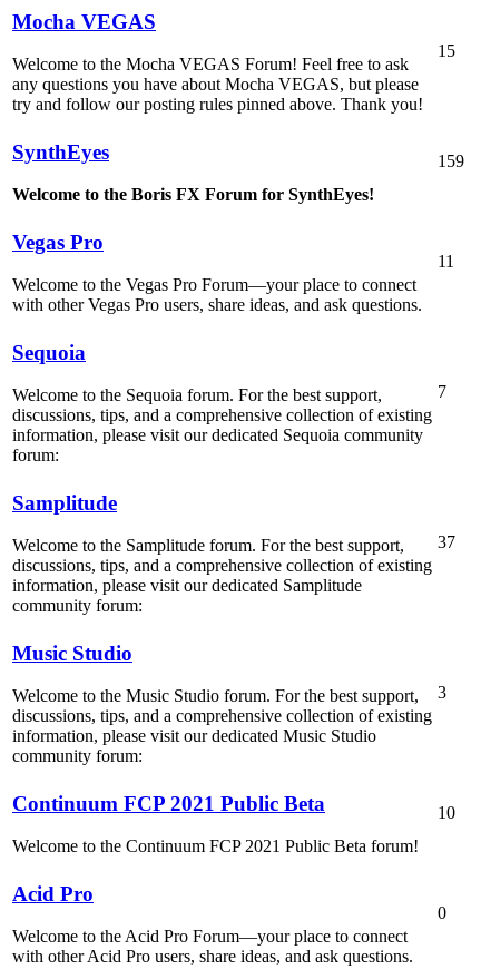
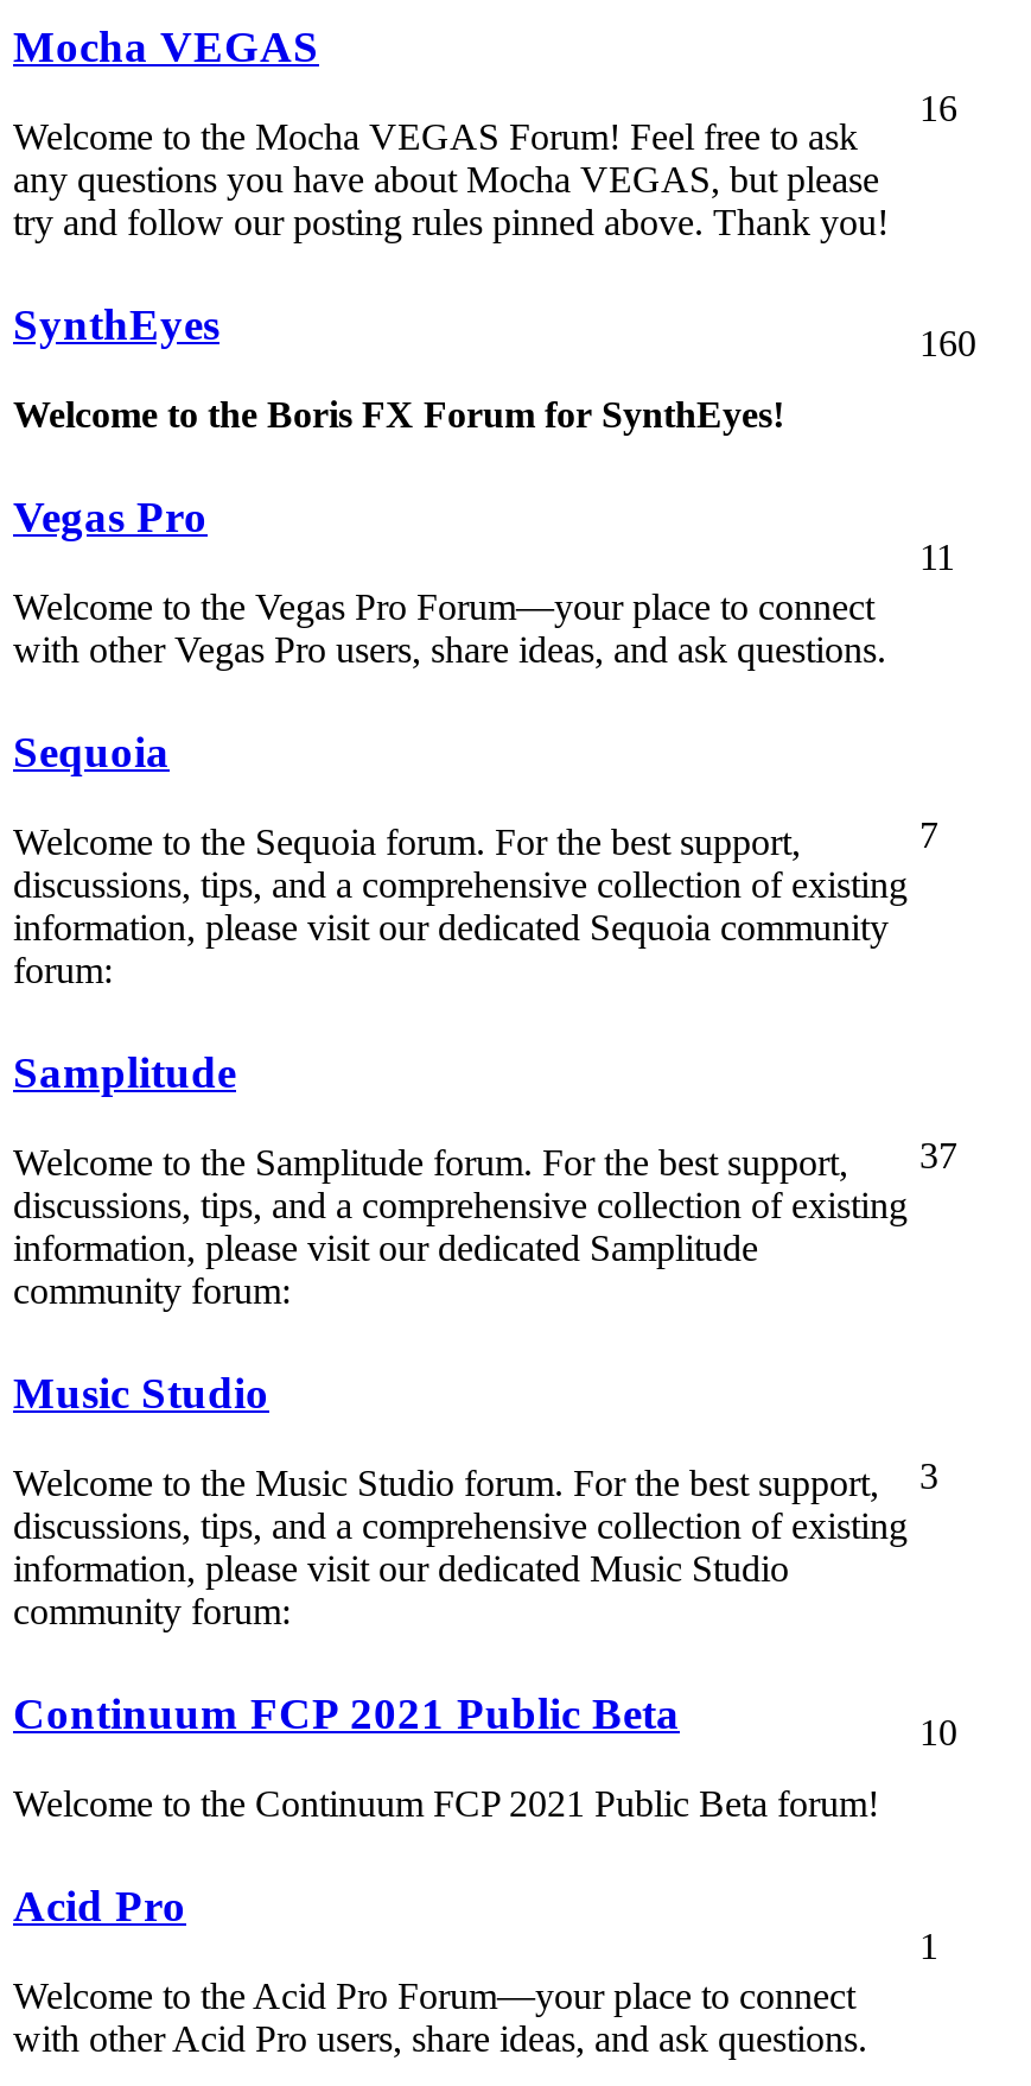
- 15
+ 16

- 159
+ 160

- 0
+ 1
